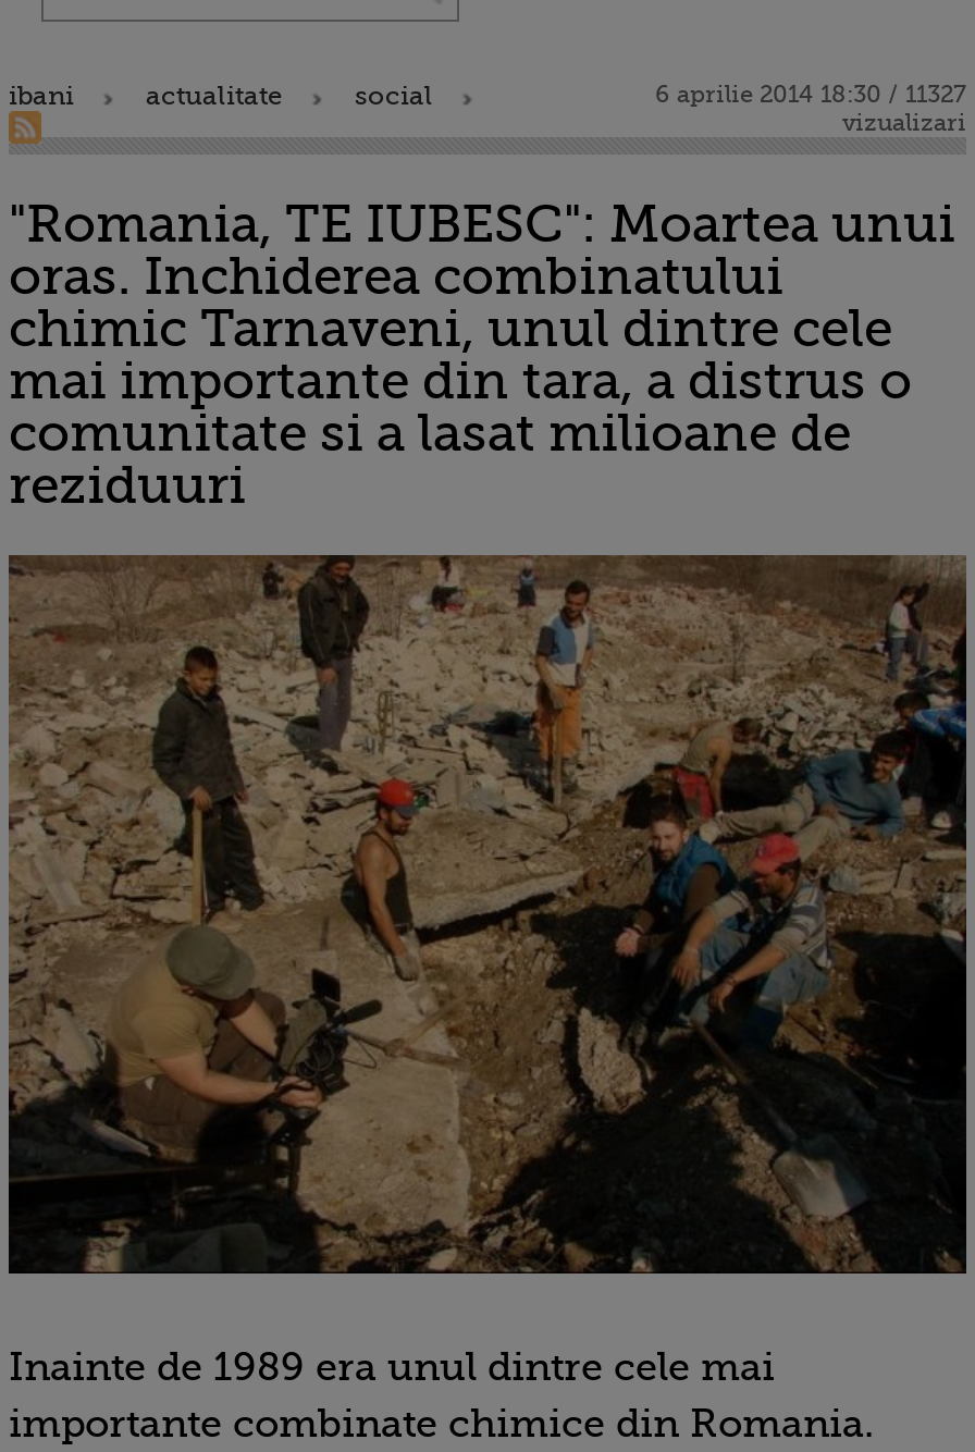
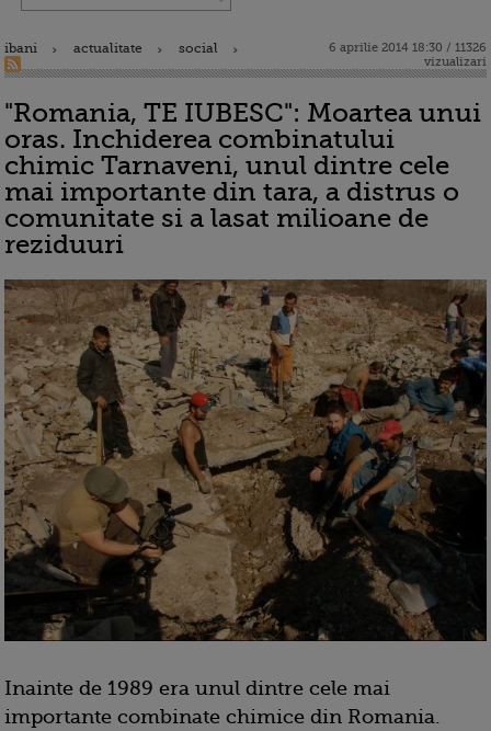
- 6 aprilie 2014 18:30 / 11327
+ 6 aprilie 2014 18:30 / 11326
